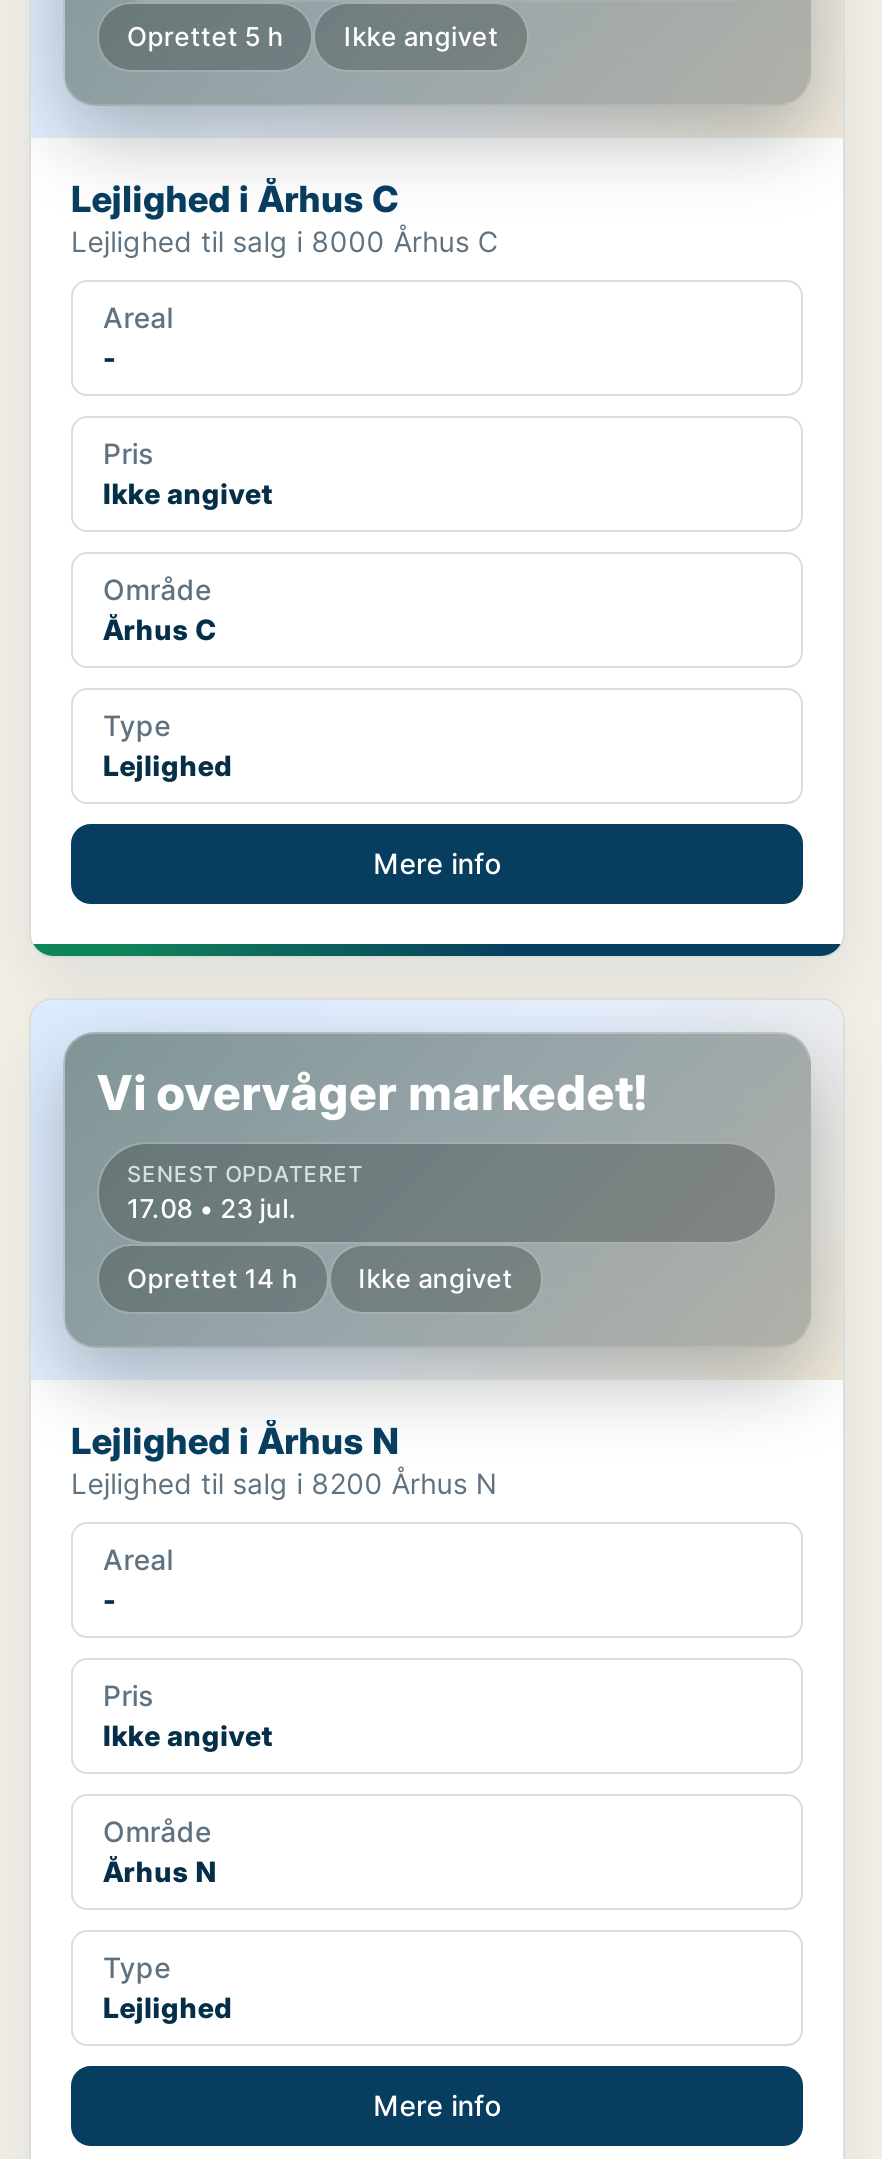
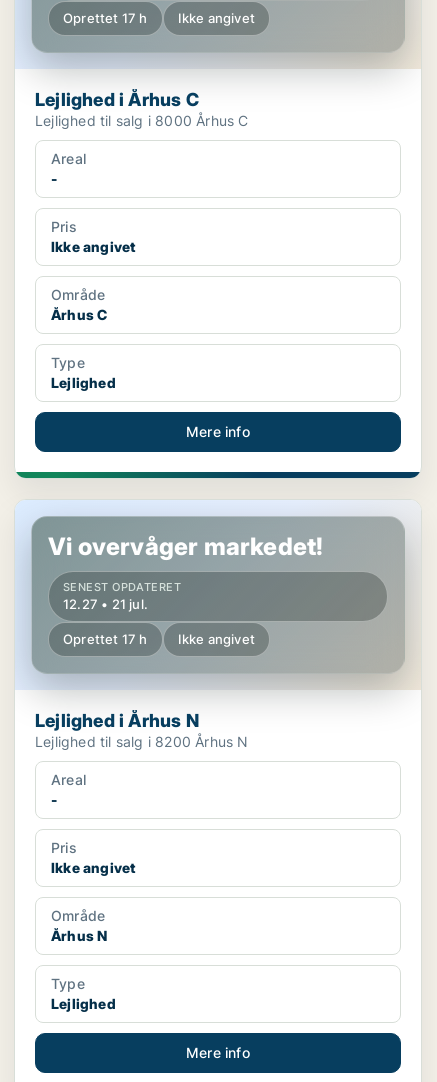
- Oprettet 5 h Ikke angivet
+ Oprettet 17 h Ikke angivet

- 17.08 • 23 jul.
+ 12.27 • 21 jul.

- Oprettet 14 h Ikke angivet
+ Oprettet 17 h Ikke angivet
